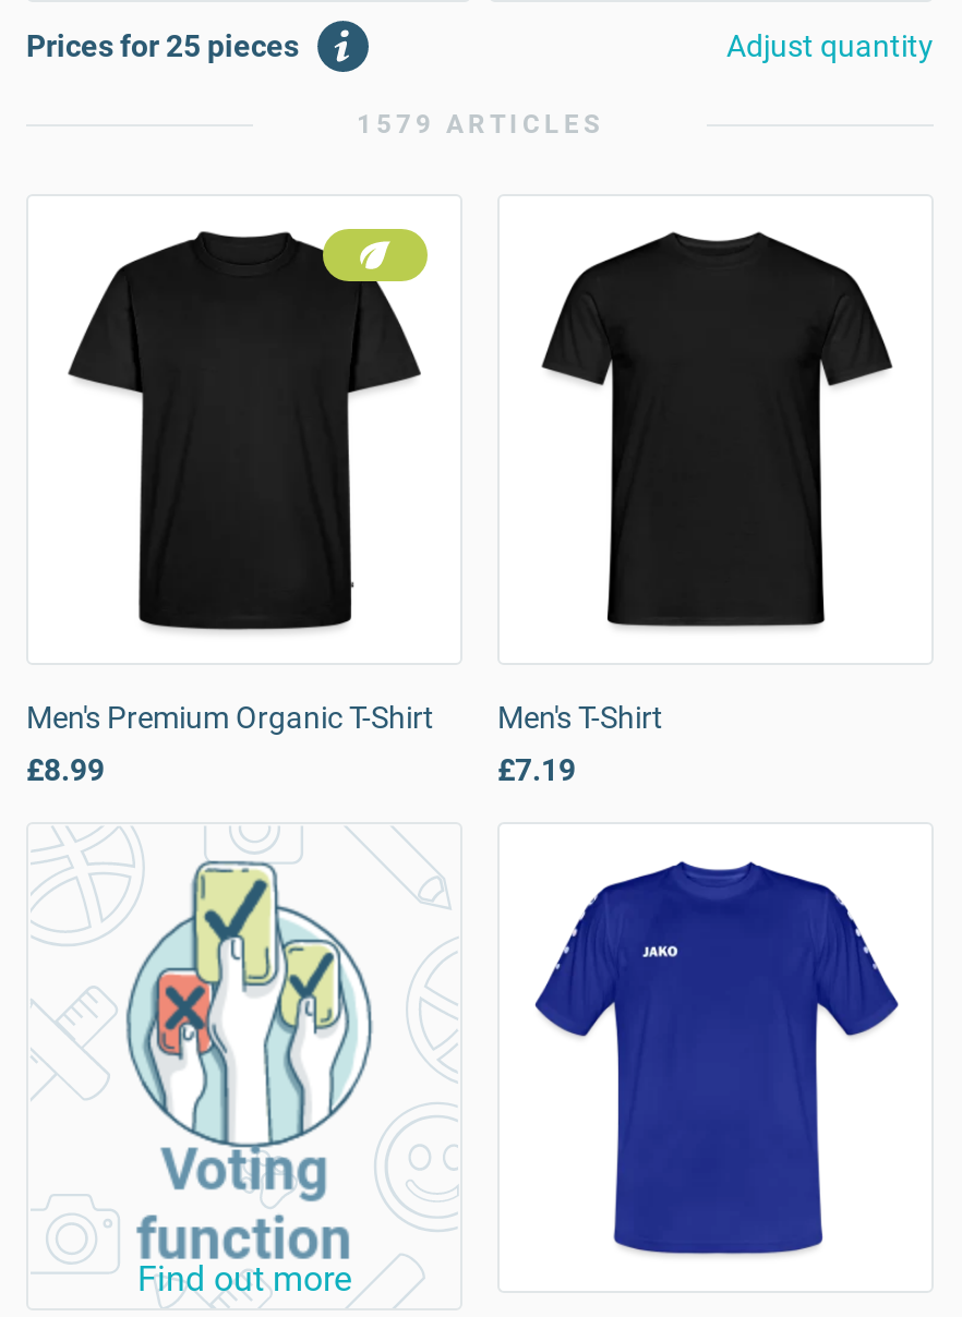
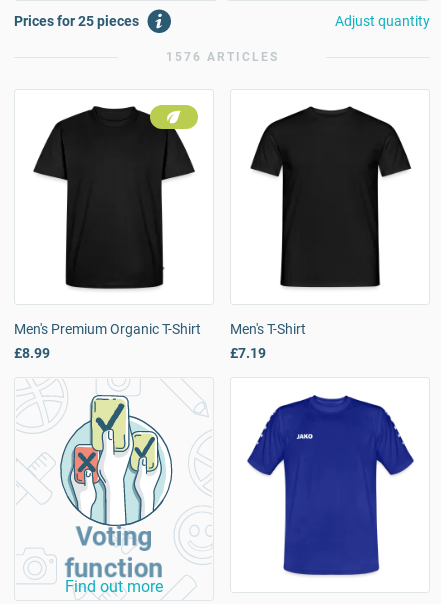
- 1579 ARTICLES
+ 1576 ARTICLES
